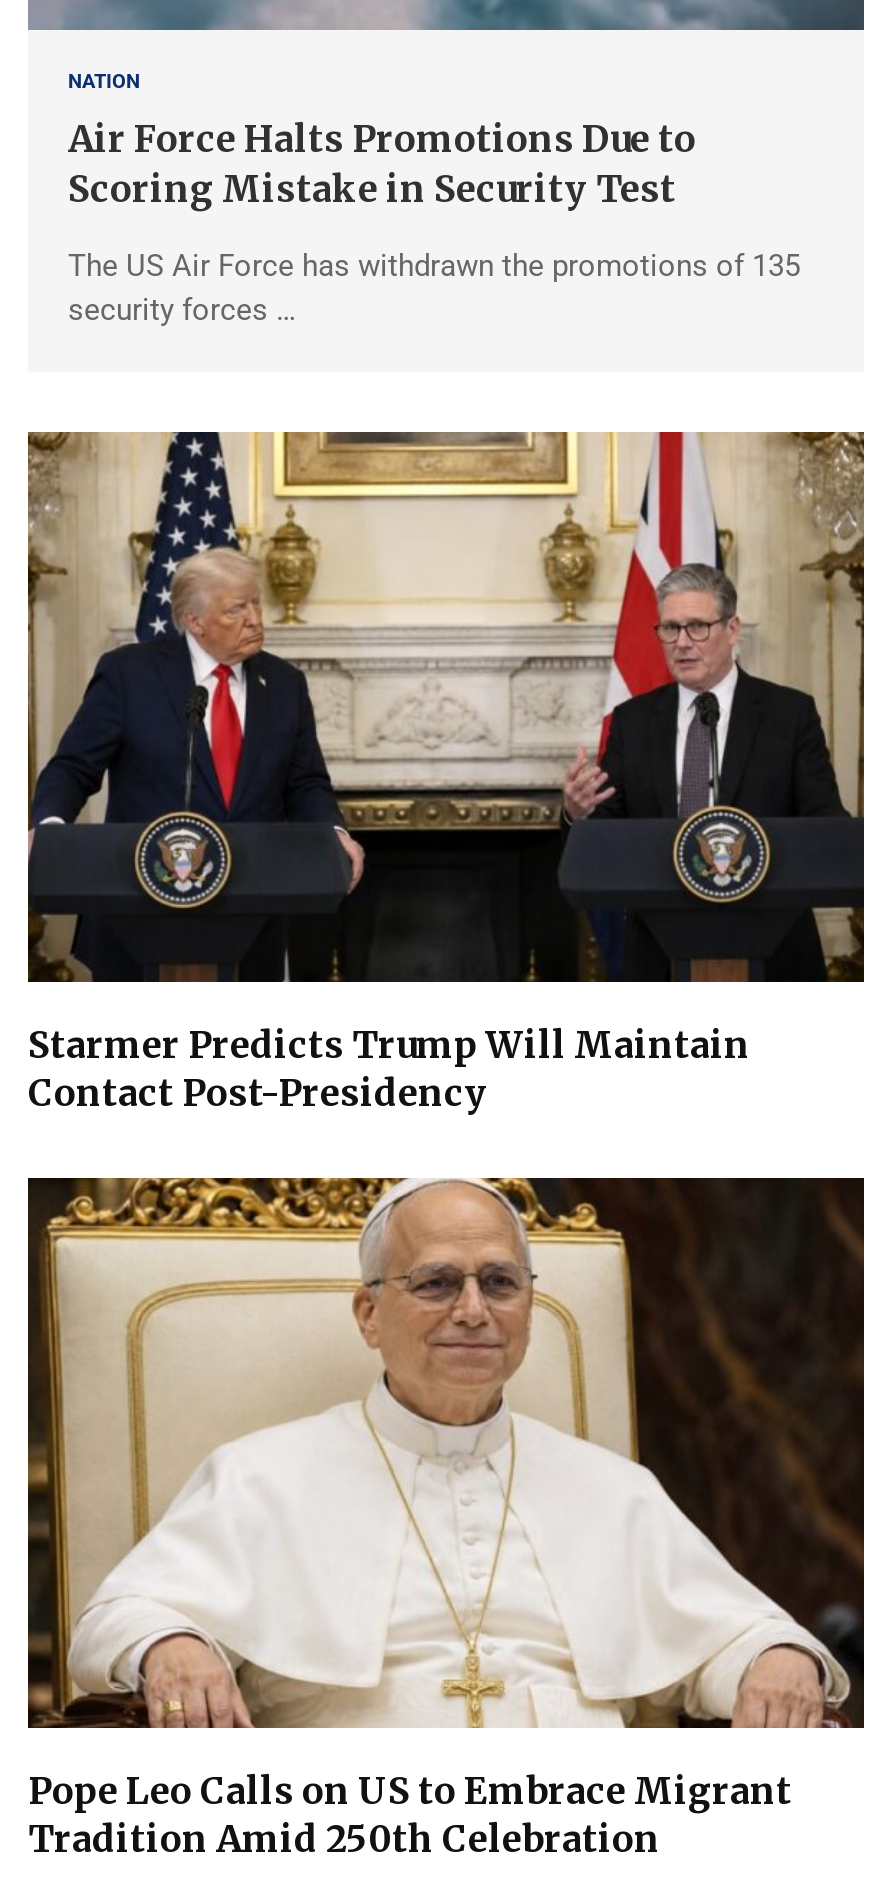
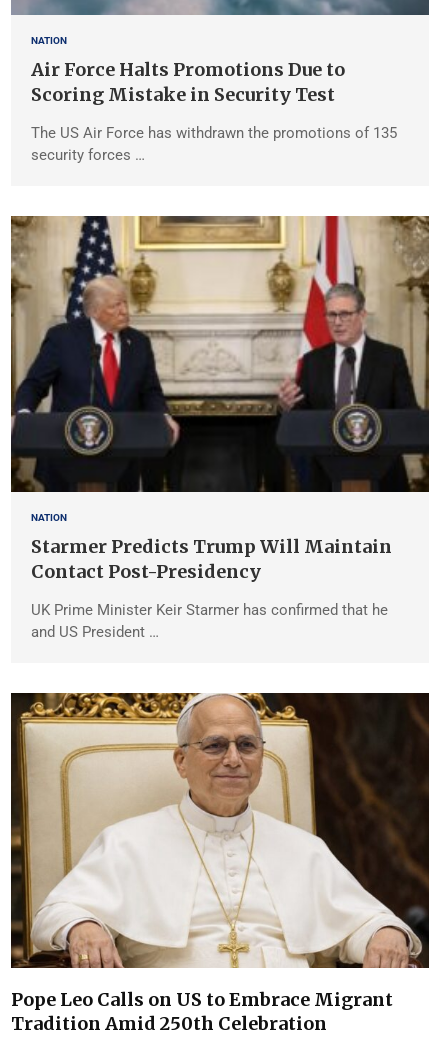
+ NATION

+ UK Prime Minister Keir Starmer has confirmed that he
+ and US President …
